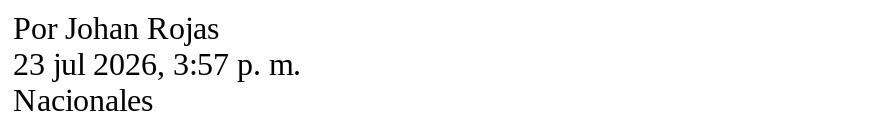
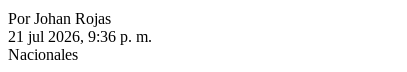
- 23 jul 2026, 3:57 p. m.
+ 21 jul 2026, 9:36 p. m.
